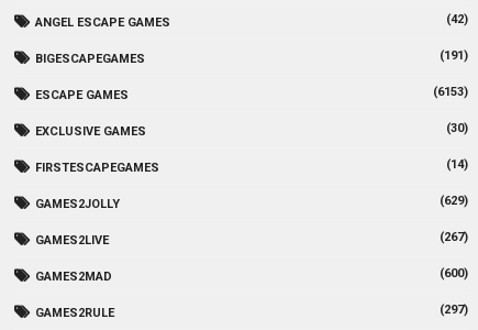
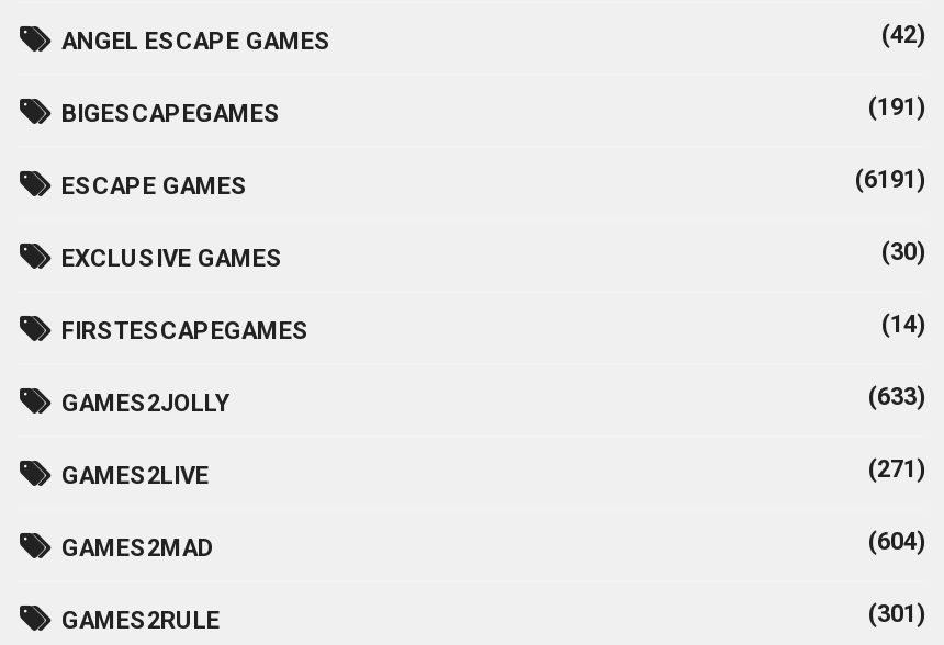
- (6153)
+ (6191)

- (629)
+ (633)

- (267)
+ (271)

- (600)
+ (604)

- (297)
+ (301)
